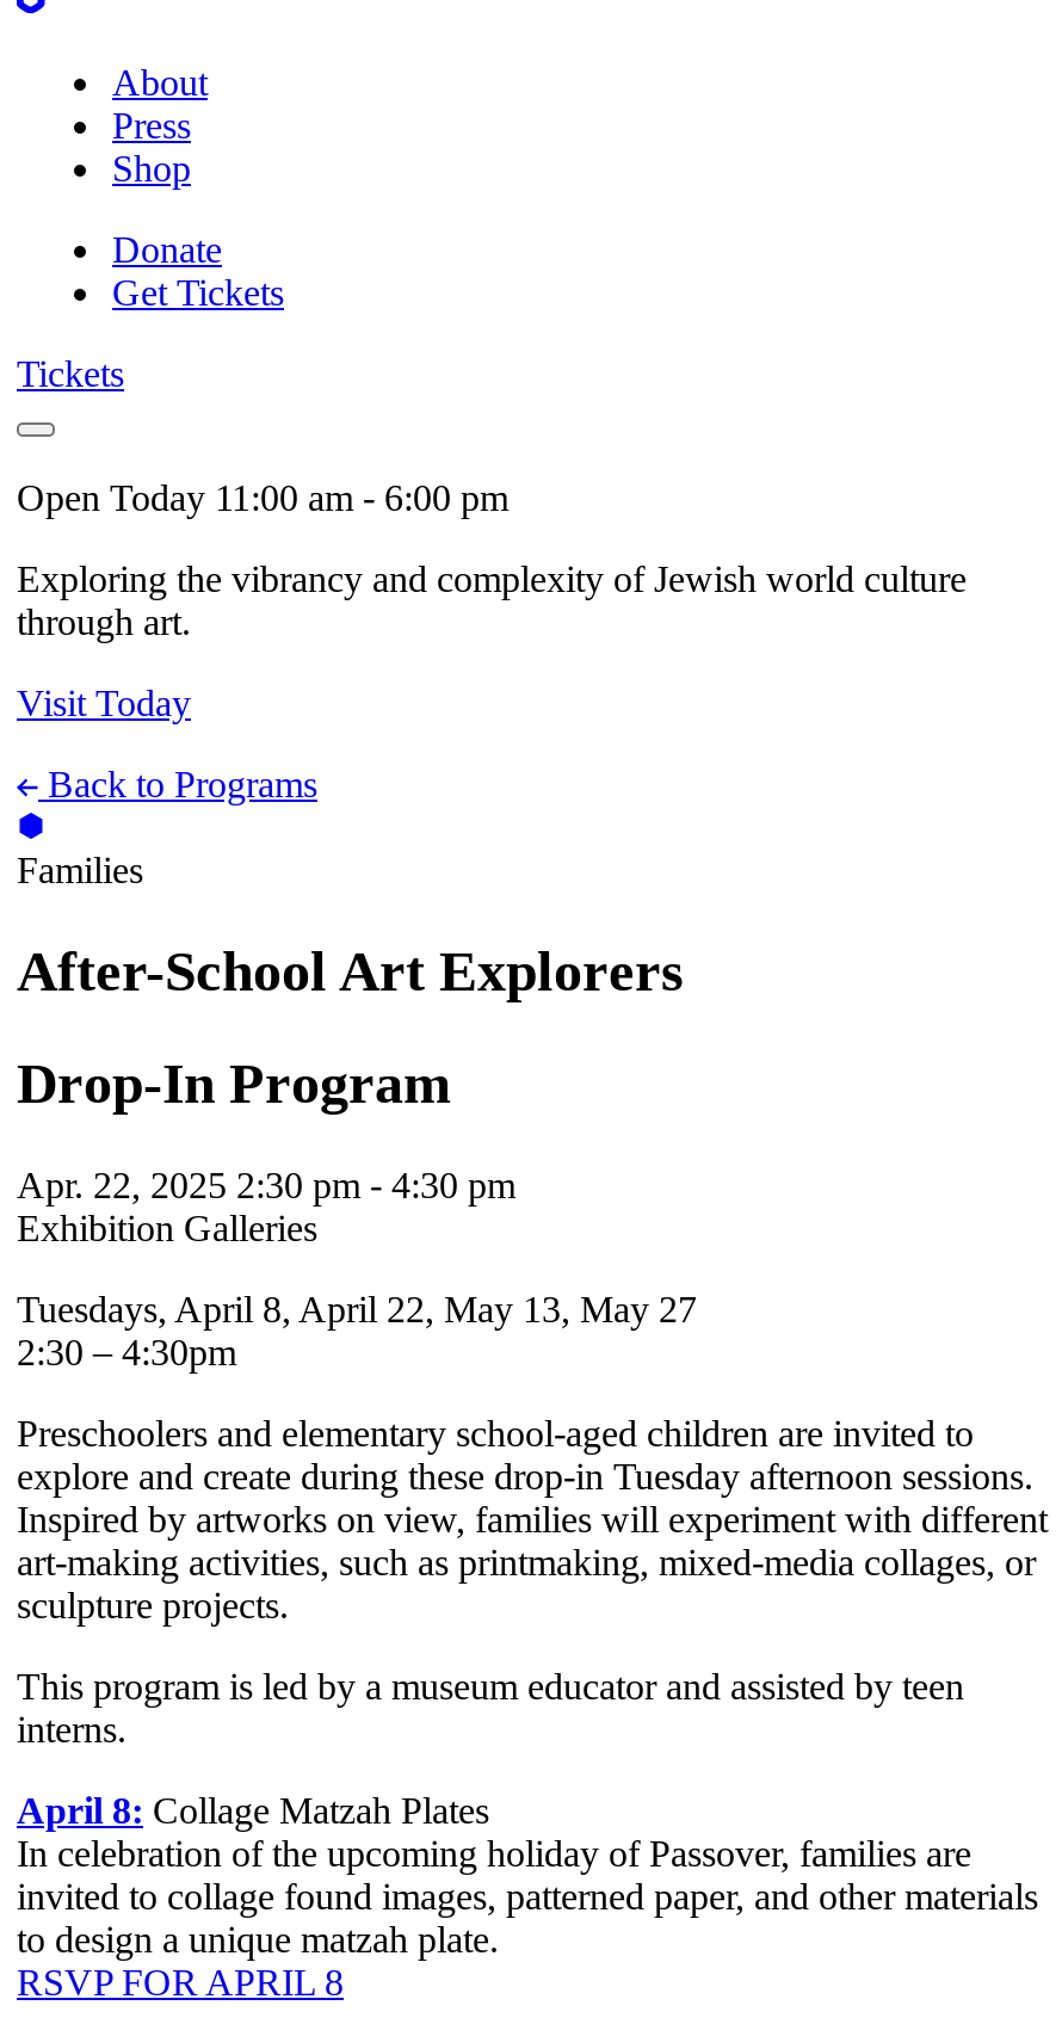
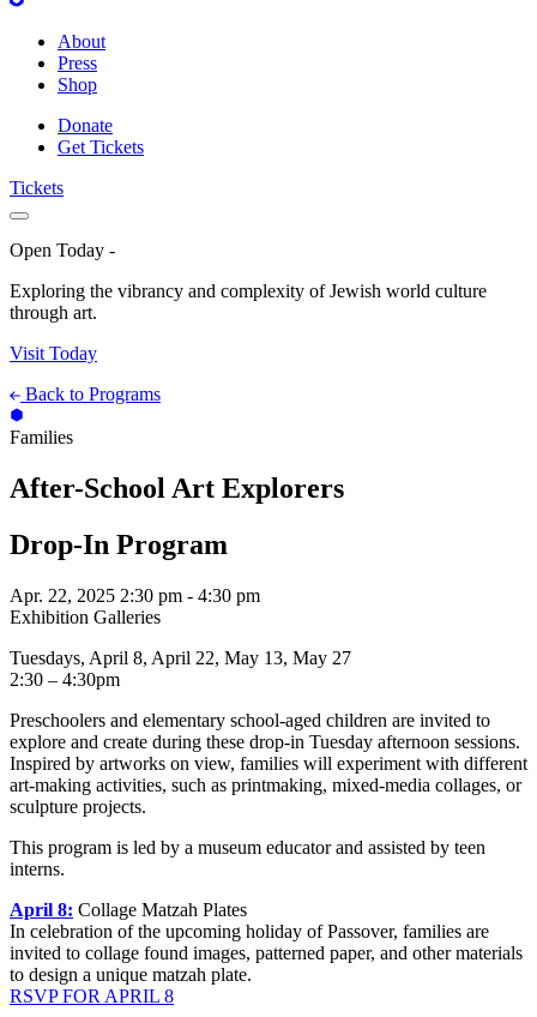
- Open Today 11:00 am - 6:00 pm
+ Open Today -
